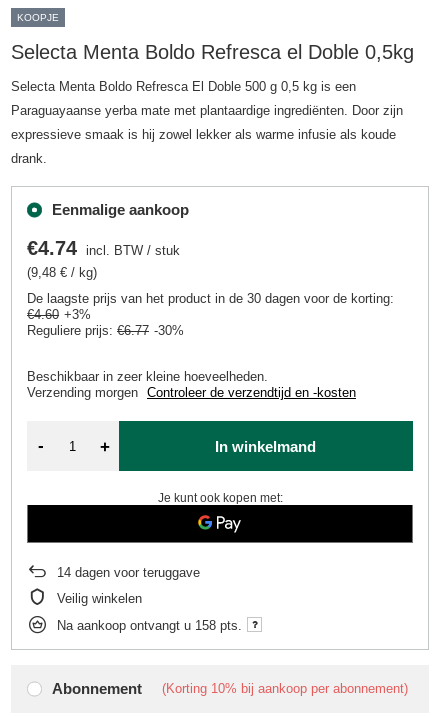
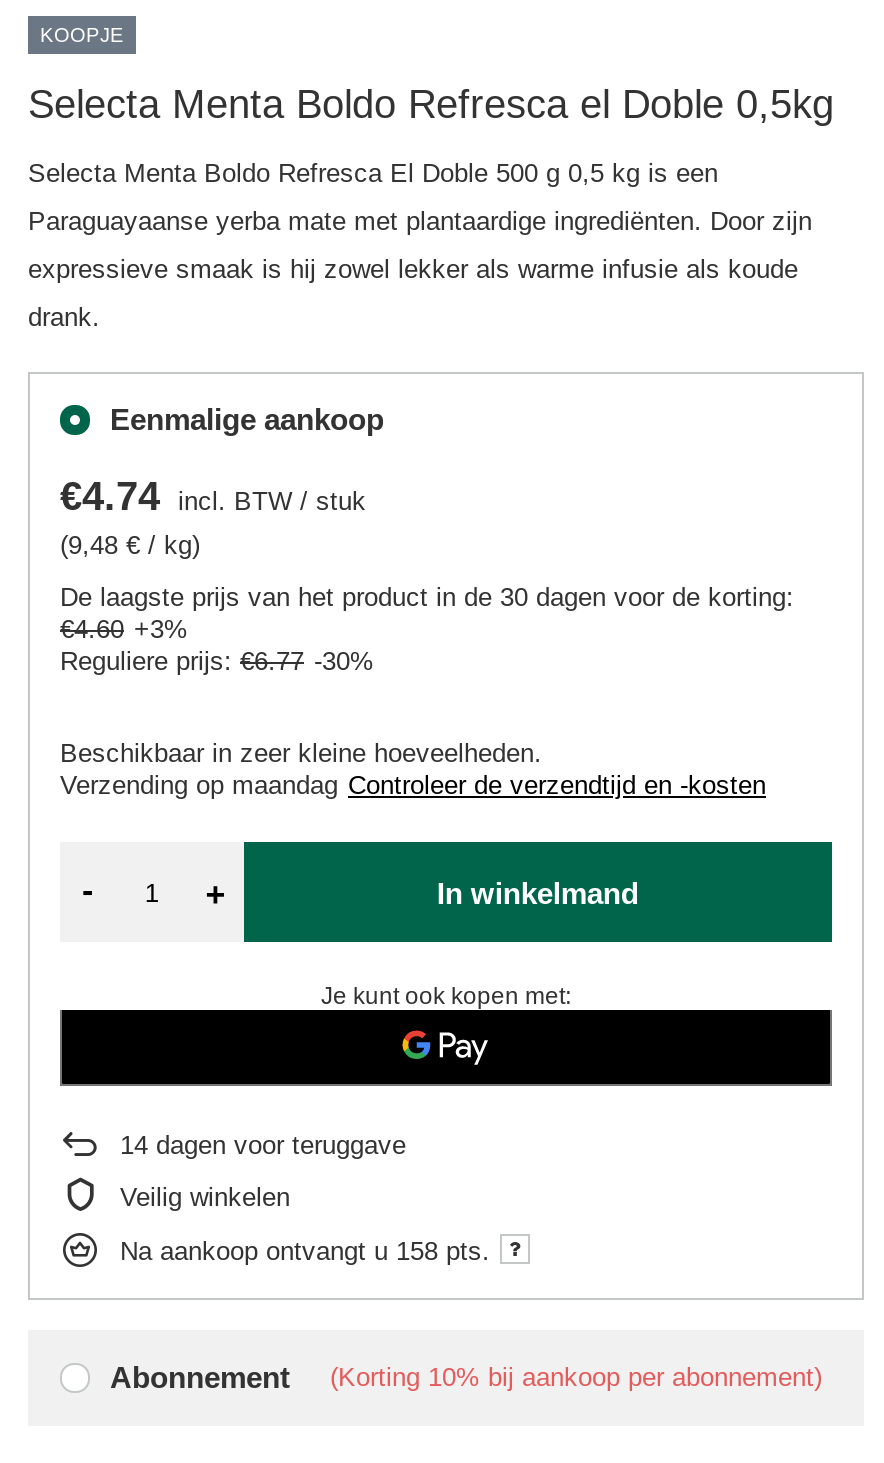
- Verzending morgen Controleer de verzendtijd en -kosten
+ Verzending op maandag Controleer de verzendtijd en -kosten
